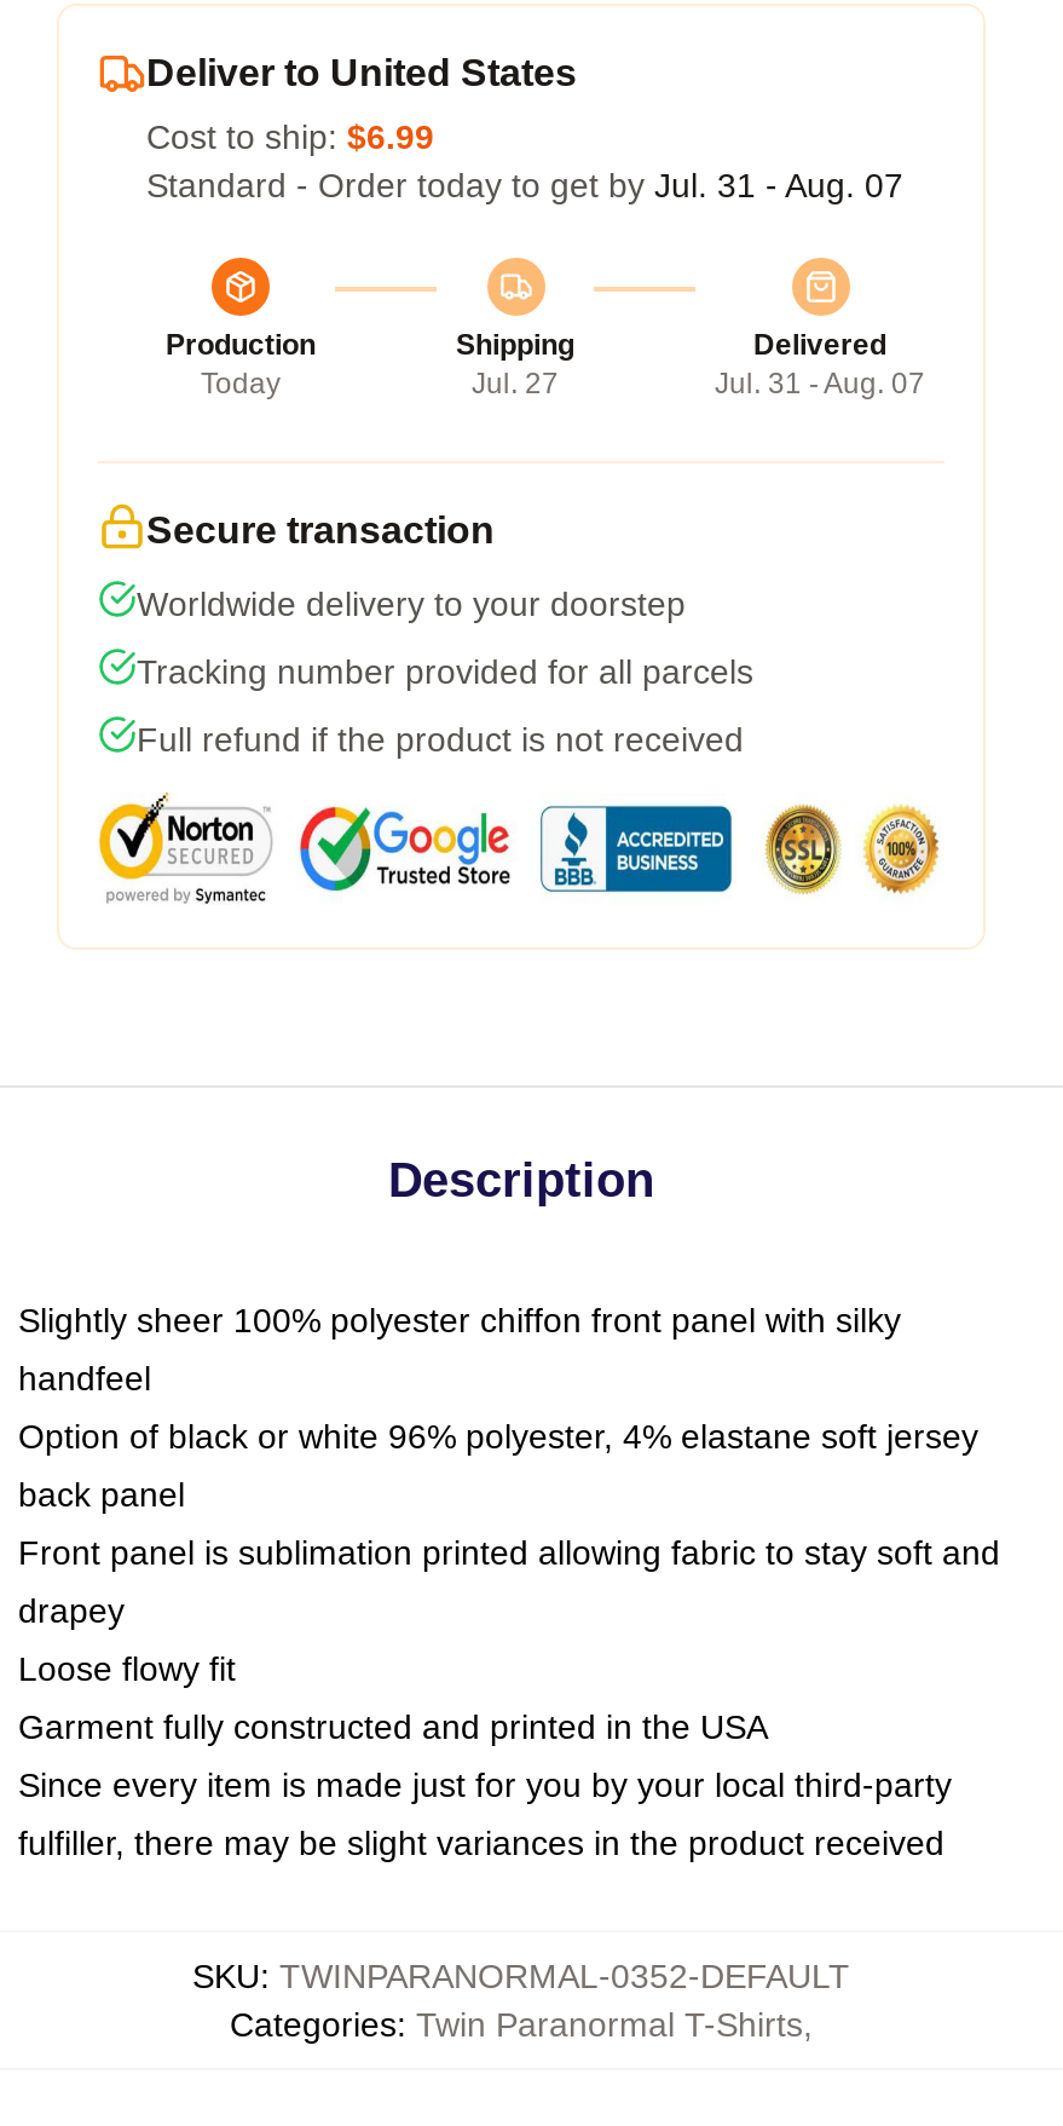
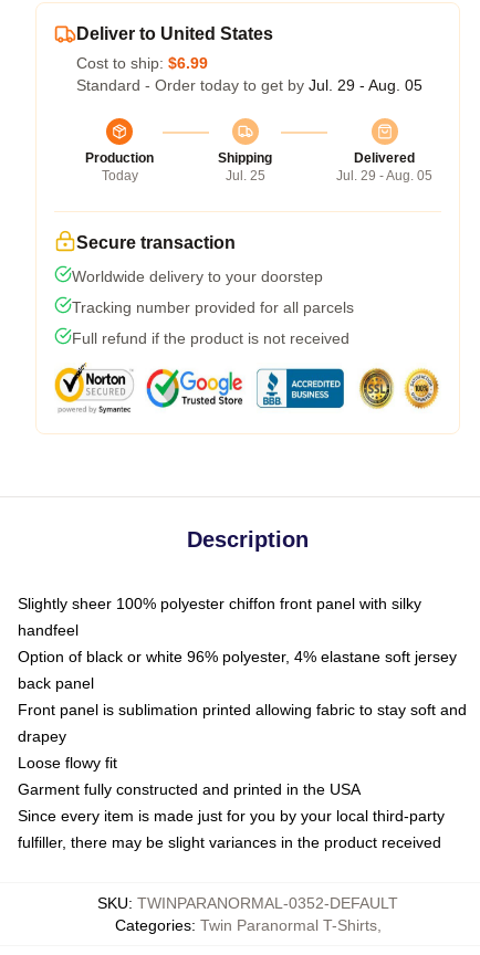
- Standard - Order today to get by Jul. 31 - Aug. 07
+ Standard - Order today to get by Jul. 29 - Aug. 05

- Jul. 27
+ Jul. 25

- Jul. 31 - Aug. 07
+ Jul. 29 - Aug. 05
